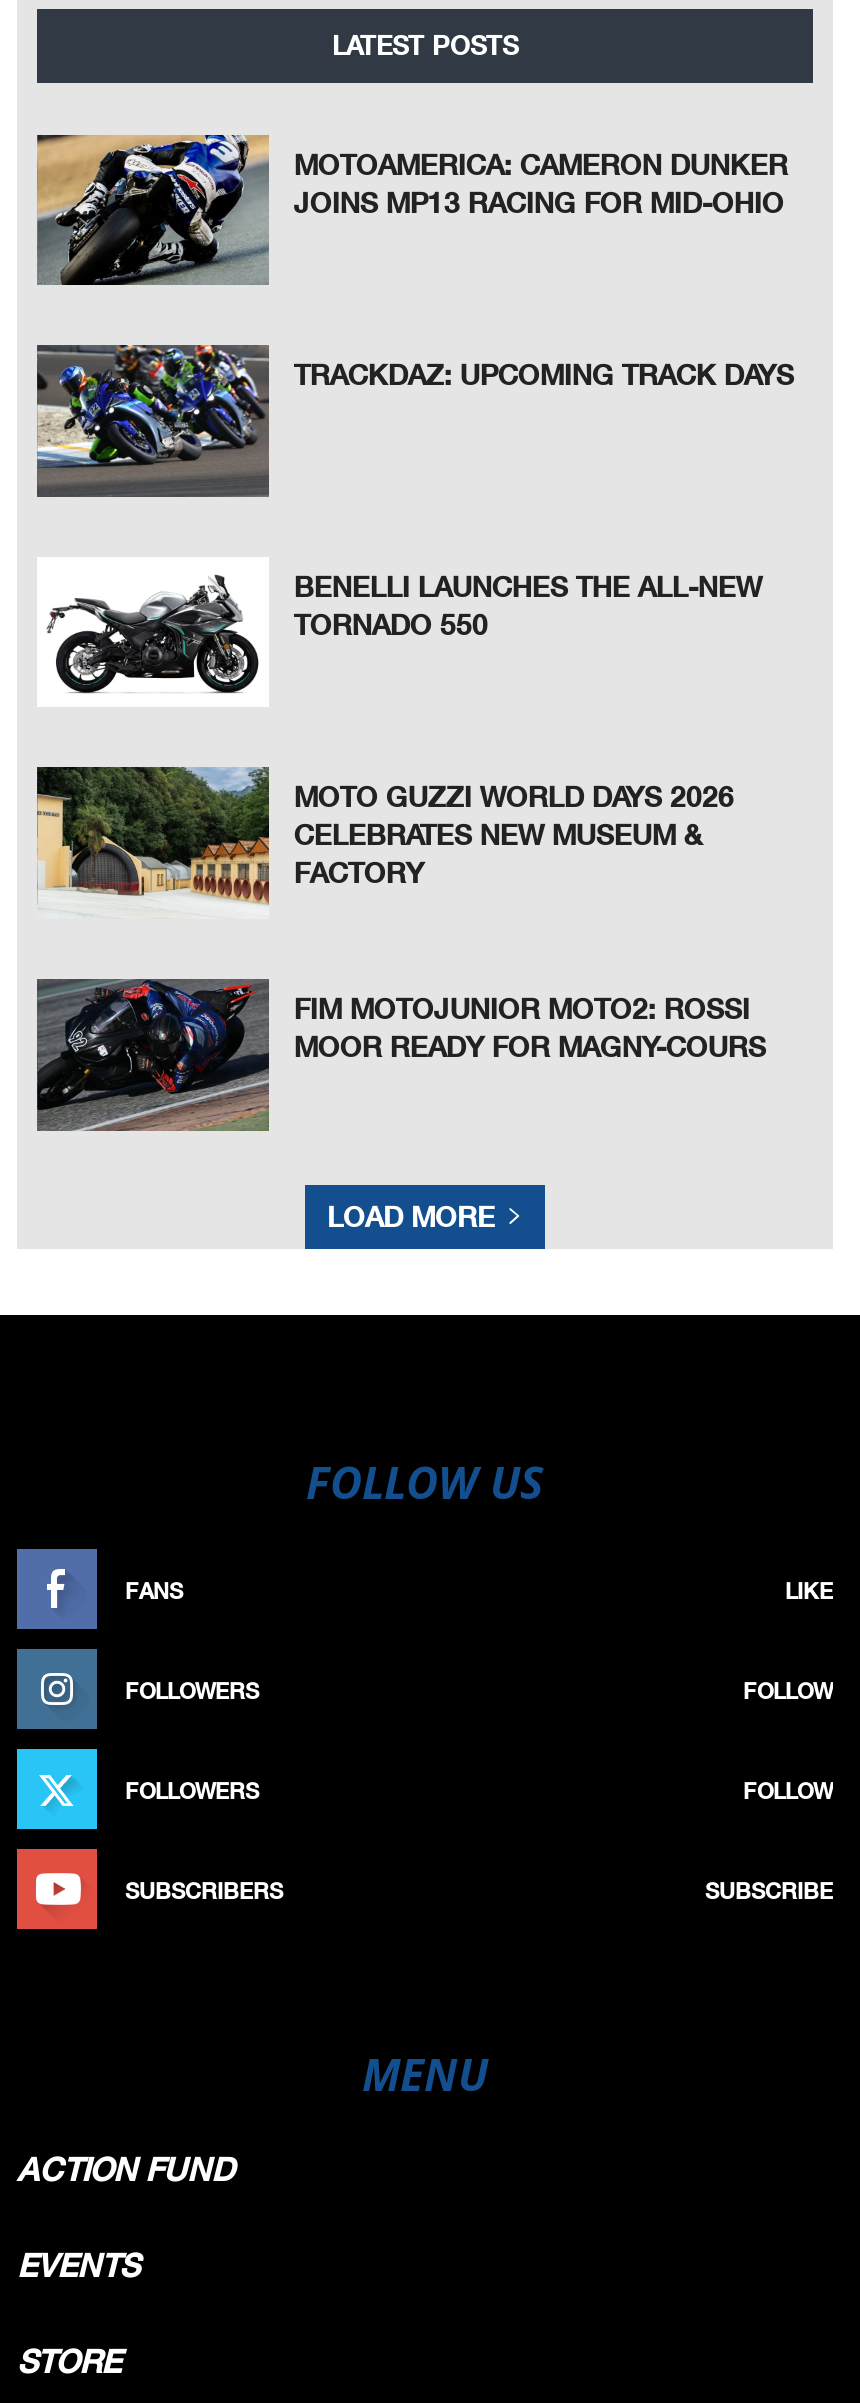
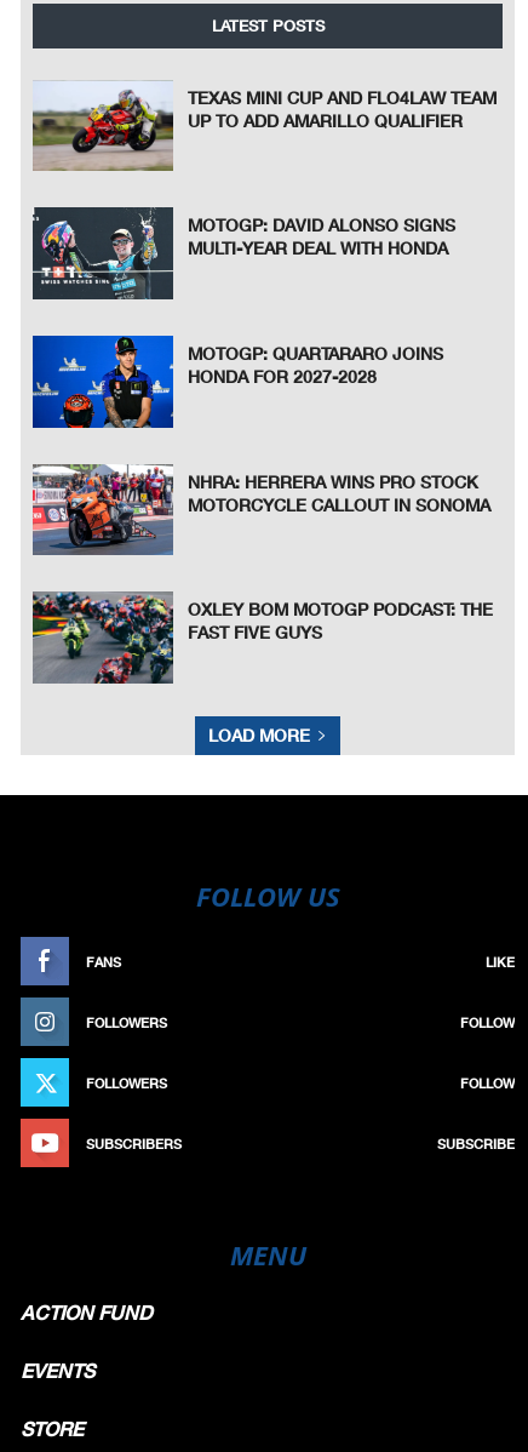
- [image]
- MOTOAMERICA: CAMERON DUNKER
- JOINS MP13 RACING FOR MID-OHIO
+ [image]
+ TEXAS MINI CUP AND FLO4LAW TEAM
+ UP TO ADD AMARILLO QUALIFIER

- [image]
- TRACKDAZ: UPCOMING TRACK DAYS
+ [image]
+ MOTOGP: DAVID ALONSO SIGNS
+ MULTI-YEAR DEAL WITH HONDA

- [image]
- BENELLI LAUNCHES THE ALL-NEW
- TORNADO 550
+ [image]
+ MOTOGP: QUARTARARO JOINS
+ HONDA FOR 2027-2028

- [image]
- MOTO GUZZI WORLD DAYS 2026
- CELEBRATES NEW MUSEUM &
- FACTORY
+ [image]
+ NHRA: HERRERA WINS PRO STOCK
+ MOTORCYCLE CALLOUT IN SONOMA

- [image]
- FIM MOTOJUNIOR MOTO2: ROSSI
- MOOR READY FOR MAGNY-COURS
+ [image]
+ OXLEY BOM MOTOGP PODCAST: THE
+ FAST FIVE GUYS
